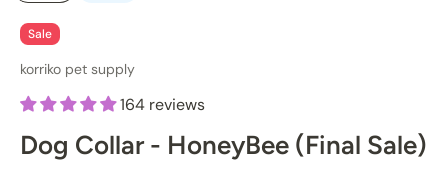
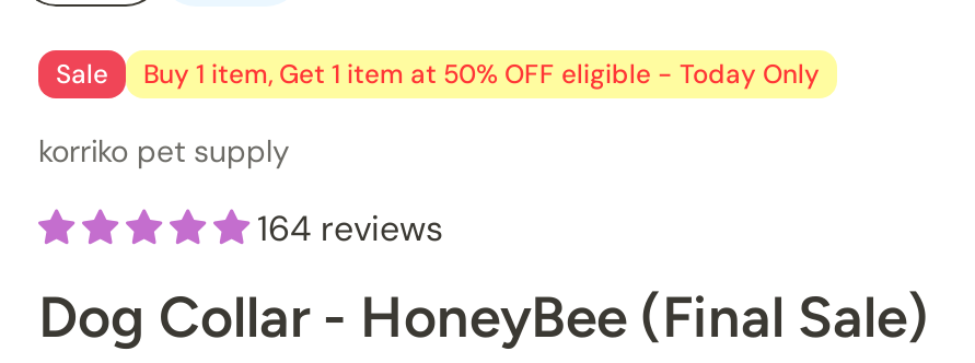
+ Buy 1 item, Get 1 item at 50% OFF eligible - Today Only
